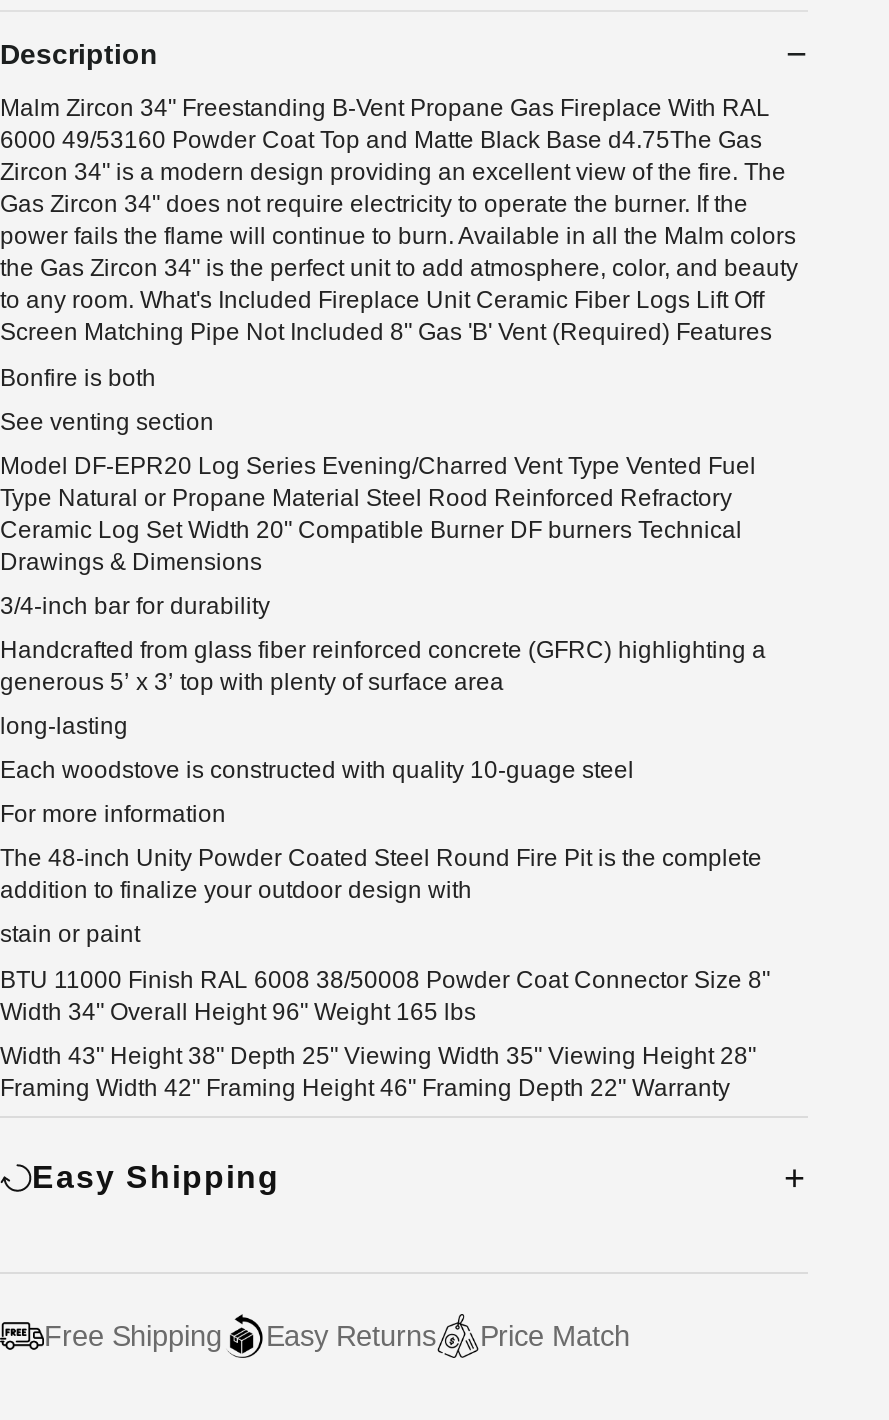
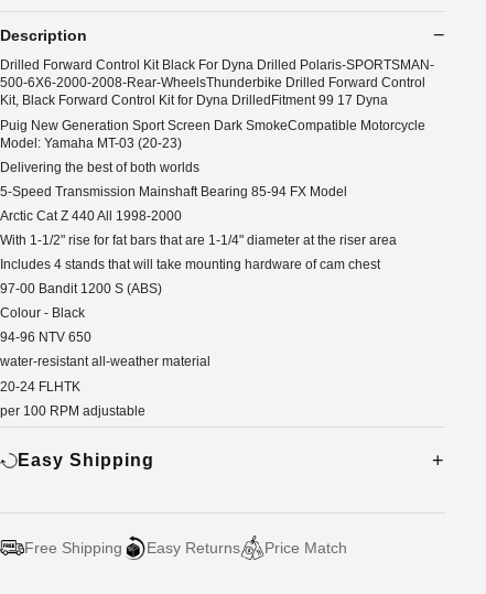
- Malm Zircon 34" Freestanding B-Vent Propane Gas Fireplace With RAL
- 6000 49/53160 Powder Coat Top and Matte Black Base d4.75The Gas
- Zircon 34" is a modern design providing an excellent view of the fire. The
- Gas Zircon 34" does not require electricity to operate the burner. If the
- power fails the flame will continue to burn. Available in all the Malm colors
- the Gas Zircon 34" is the perfect unit to add atmosphere, color, and beauty
- to any room. What's Included Fireplace Unit Ceramic Fiber Logs Lift Off
- Screen Matching Pipe Not Included 8" Gas 'B' Vent (Required) Features
+ Drilled Forward Control Kit Black For Dyna Drilled Polaris-SPORTSMAN-
+ 500-6X6-2000-2008-Rear-WheelsThunderbike Drilled Forward Control
+ Kit, Black Forward Control Kit for Dyna DrilledFitment 99 17 Dyna

- Bonfire is both
+ Puig New Generation Sport Screen Dark SmokeCompatible Motorcycle
+ Model: Yamaha MT-03 (20-23)

- See venting section
+ Delivering the best of both worlds

- Model DF-EPR20 Log Series Evening/Charred Vent Type Vented Fuel
- Type Natural or Propane Material Steel Rood Reinforced Refractory
- Ceramic Log Set Width 20" Compatible Burner DF burners Technical
- Drawings & Dimensions
+ 5-Speed Transmission Mainshaft Bearing 85-94 FX Model

- 3/4-inch bar for durability
+ Arctic Cat Z 440 All 1998-2000

- Handcrafted from glass fiber reinforced concrete (GFRC) highlighting a
- generous 5’ x 3’ top with plenty of surface area
+ With 1-1/2" rise for fat bars that are 1-1/4" diameter at the riser area

- long-lasting
+ Includes 4 stands that will take mounting hardware of cam chest

- Each woodstove is constructed with quality 10-guage steel
+ 97-00 Bandit 1200 S (ABS)

- For more information
+ Colour - Black

- The 48-inch Unity Powder Coated Steel Round Fire Pit is the complete
- addition to finalize your outdoor design with
+ 94-96 NTV 650

- stain or paint
+ water-resistant all-weather material

- BTU 11000 Finish RAL 6008 38/50008 Powder Coat Connector Size 8"
- Width 34" Overall Height 96" Weight 165 lbs
+ 20-24 FLHTK

- Width 43" Height 38" Depth 25" Viewing Width 35" Viewing Height 28"
- Framing Width 42" Framing Height 46" Framing Depth 22" Warranty
+ per 100 RPM adjustable
